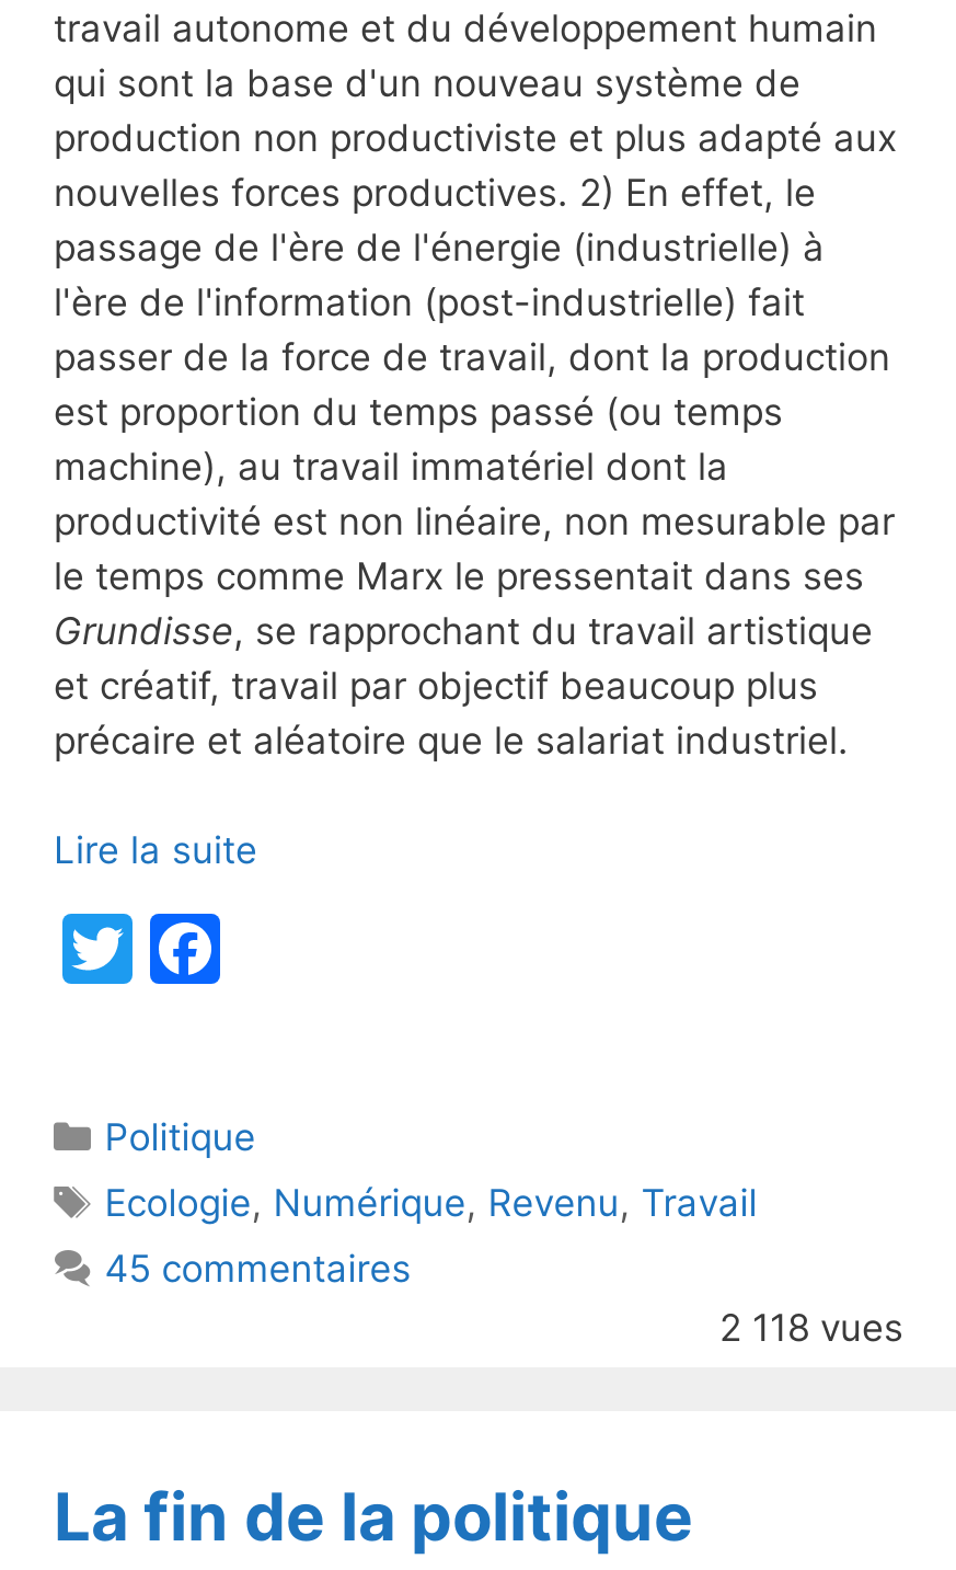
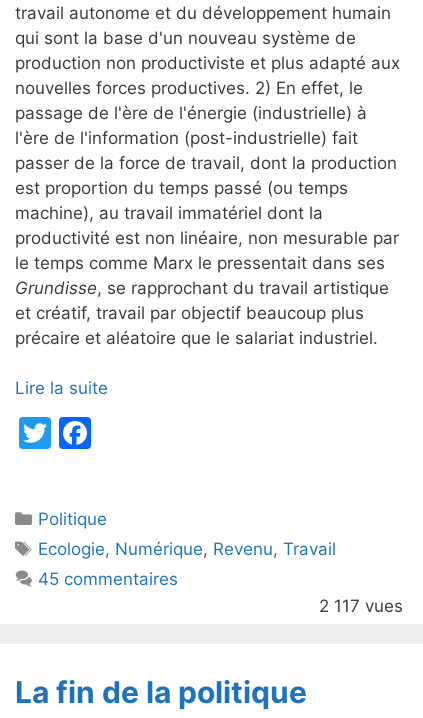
- 2 118 vues
+ 2 117 vues
